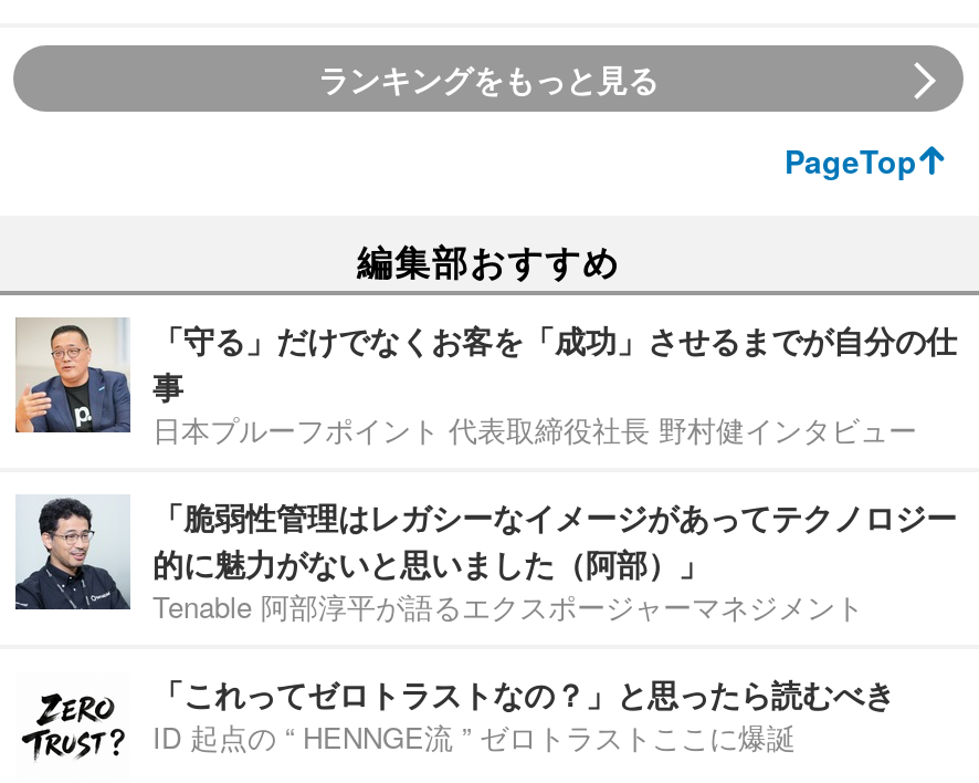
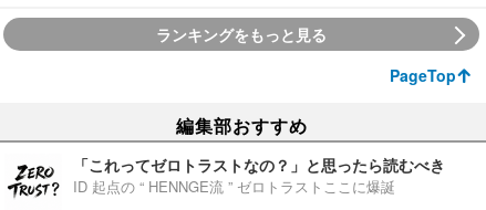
- [image]
- 「守る」だけでなくお客を「成功」させるまでが自分の仕
- 事
- 日本プルーフポイント 代表取締役社長 野村健インタビュー
- 「脆弱性管理はレガシーなイメージがあってテクノロジー
- 的に魅力がないと思いました（阿部）」
- Tenable 阿部淳平が語るエクスポージャーマネジメント

- [image]
